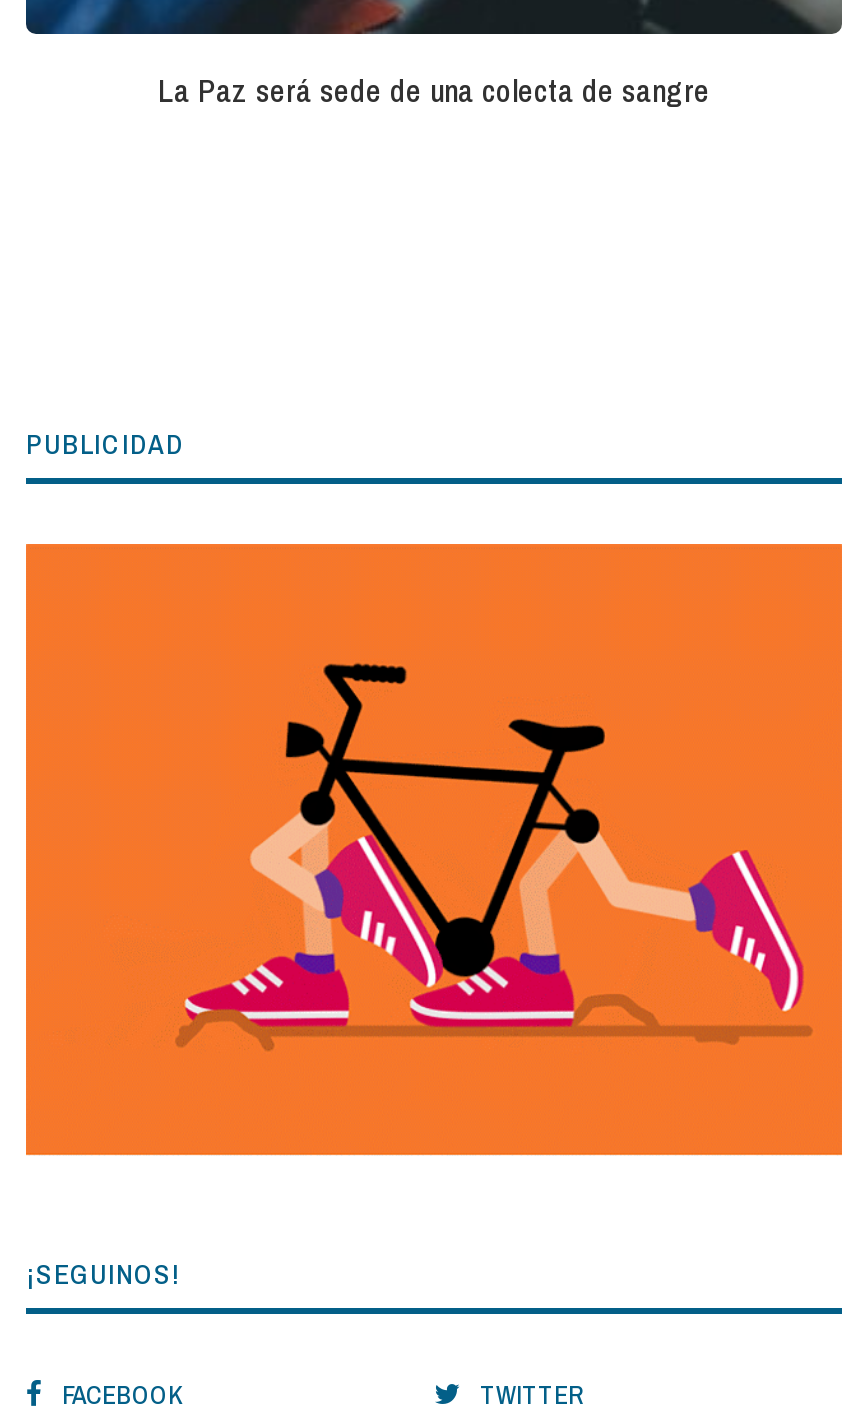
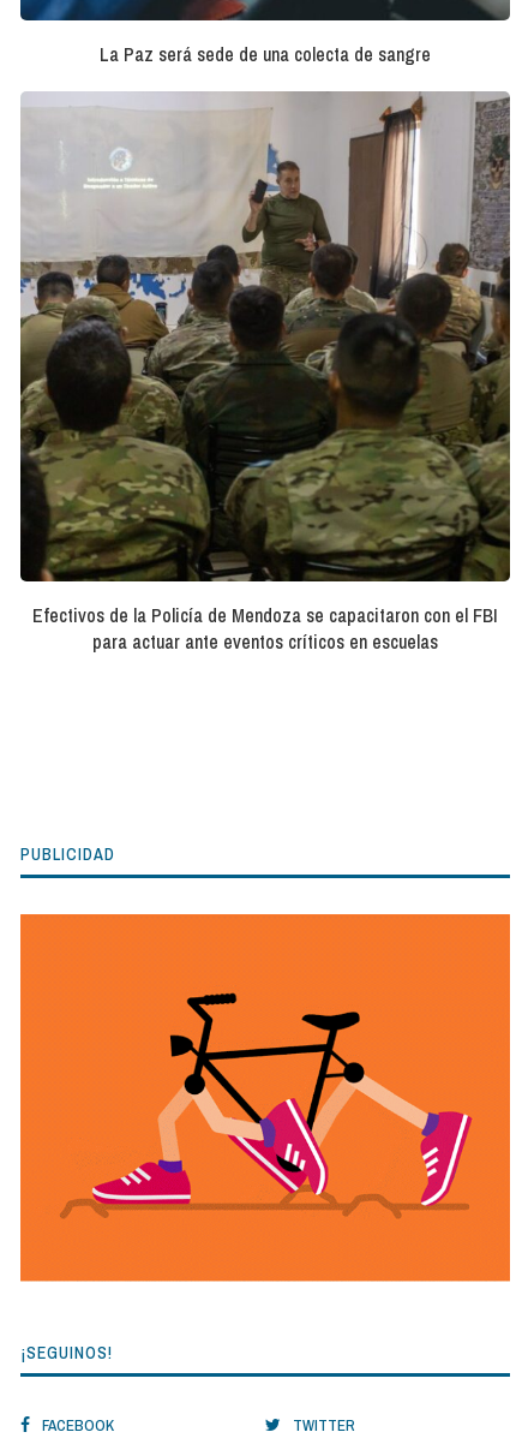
+ [image]
+ Efectivos de la Policía de Mendoza se capacitaron con el FBI
+ para actuar ante eventos críticos en escuelas

moved down: [image]
